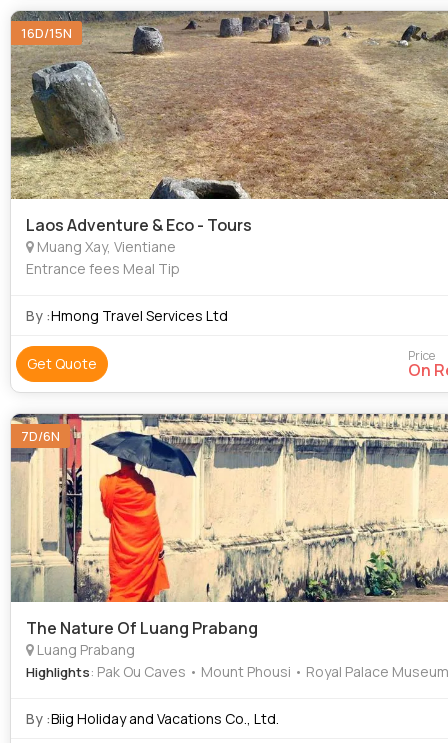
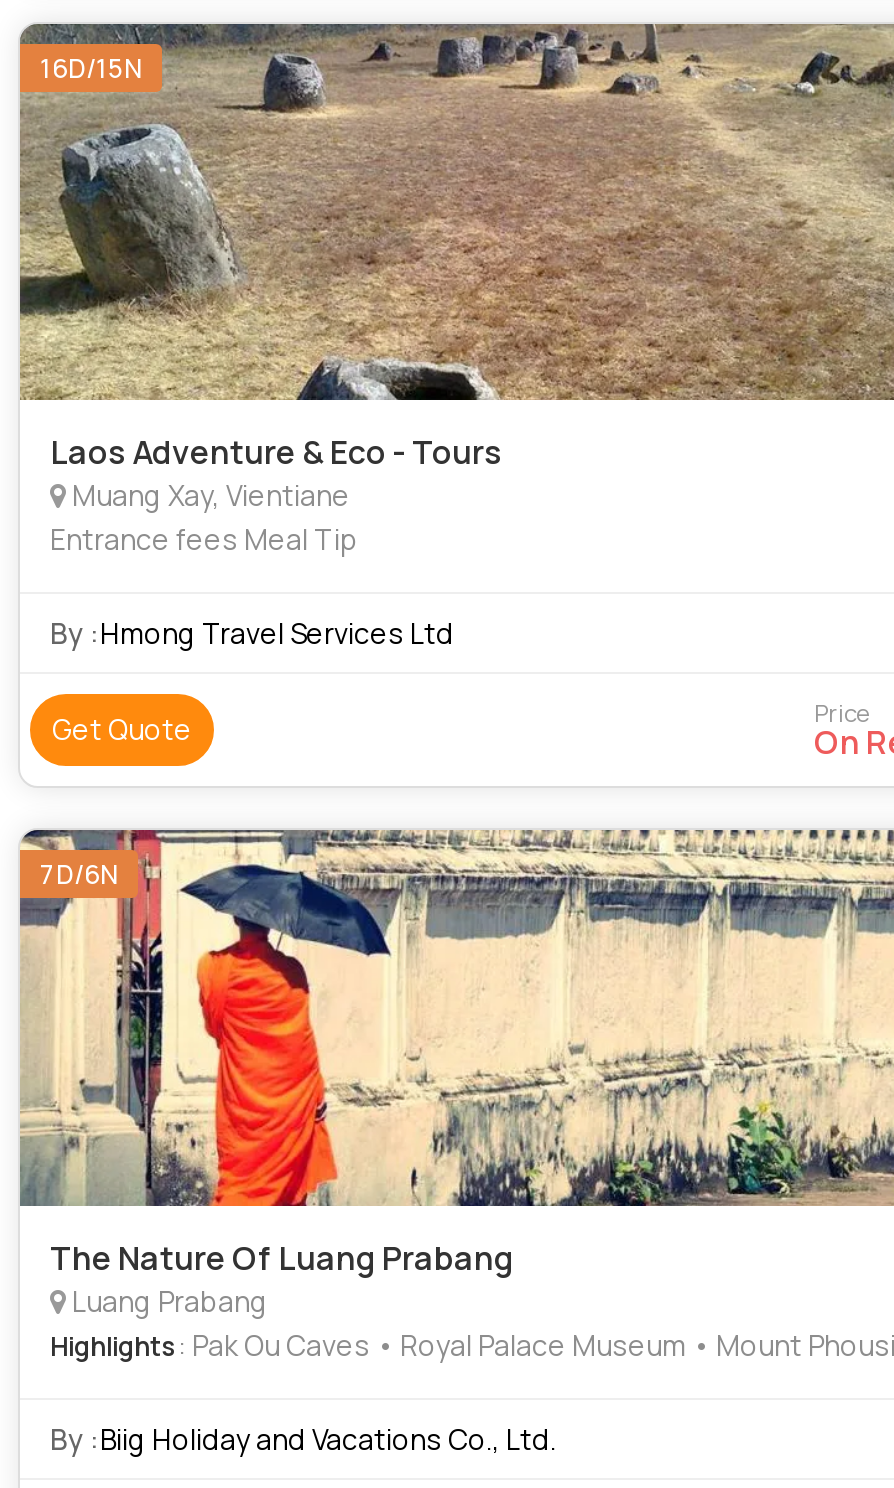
- Highlights: Pak Ou Caves • Mount Phousi • Royal Palace Museum
+ Highlights: Pak Ou Caves • Royal Palace Museum • Mount Phousi
